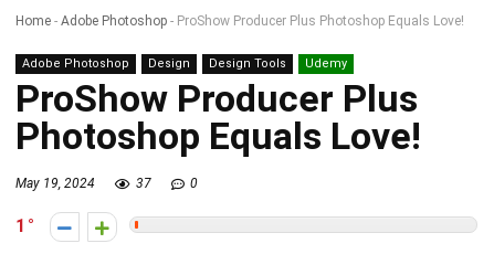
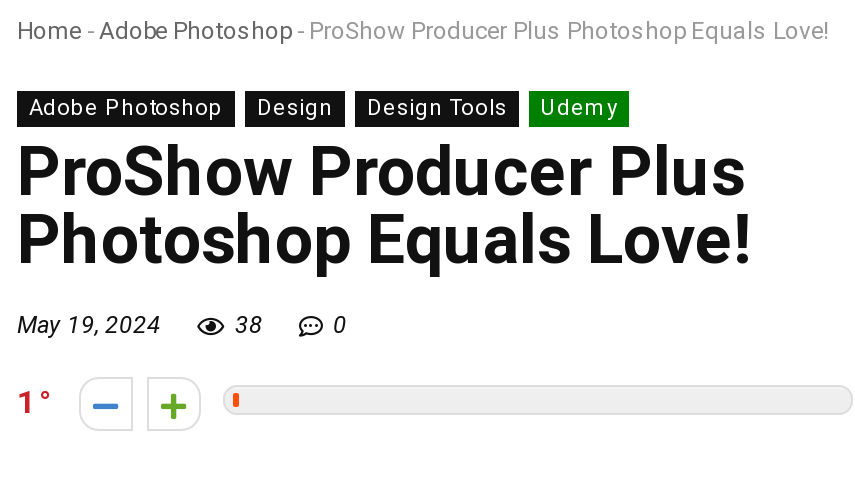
- 37
+ 38
